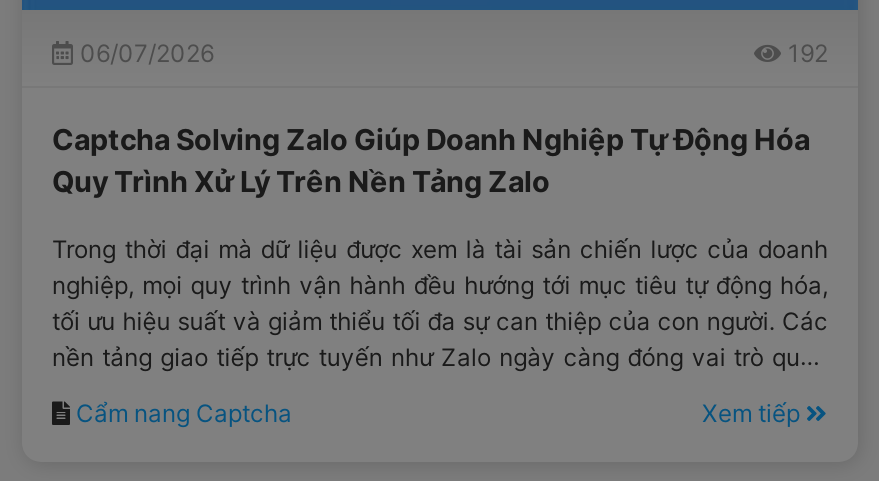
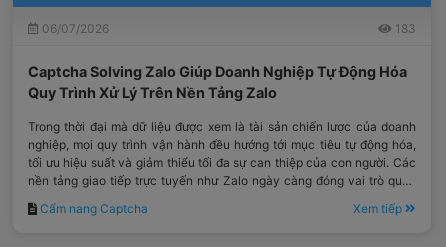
- 192
+ 183
